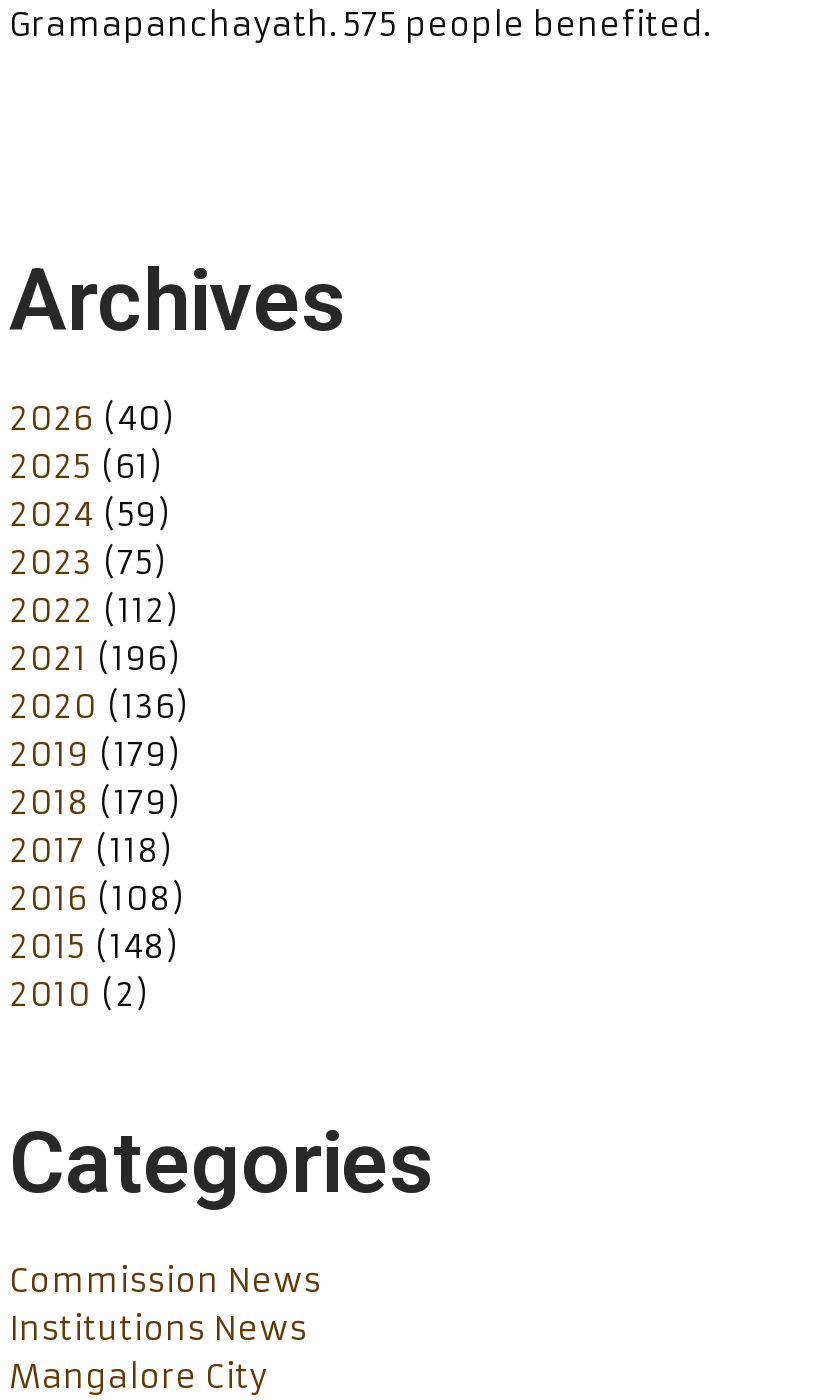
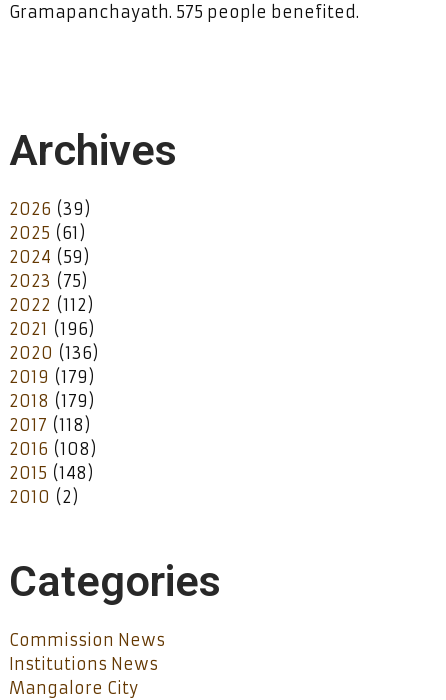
- 2026 (40)
+ 2026 (39)
